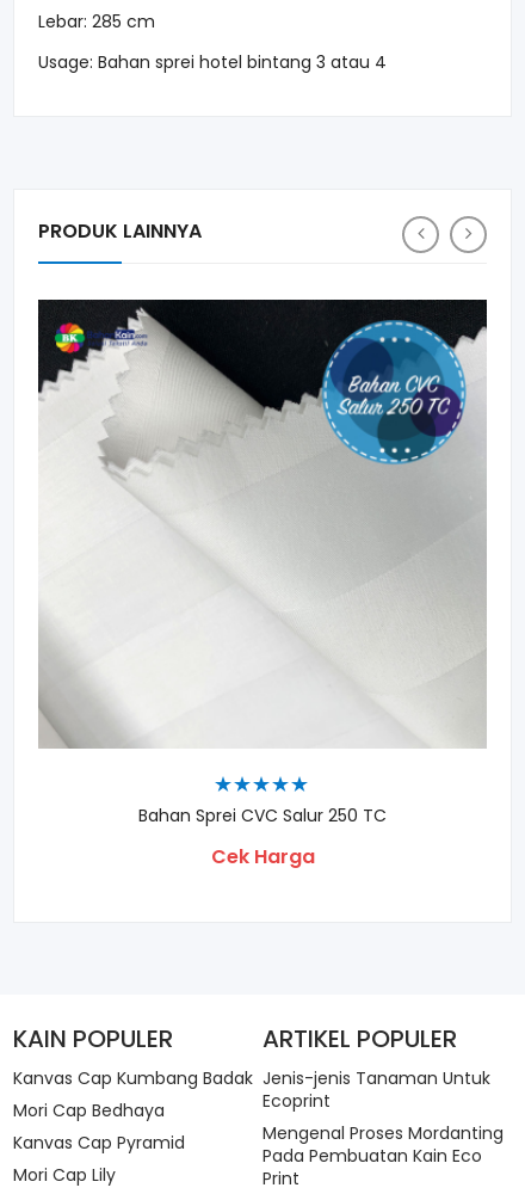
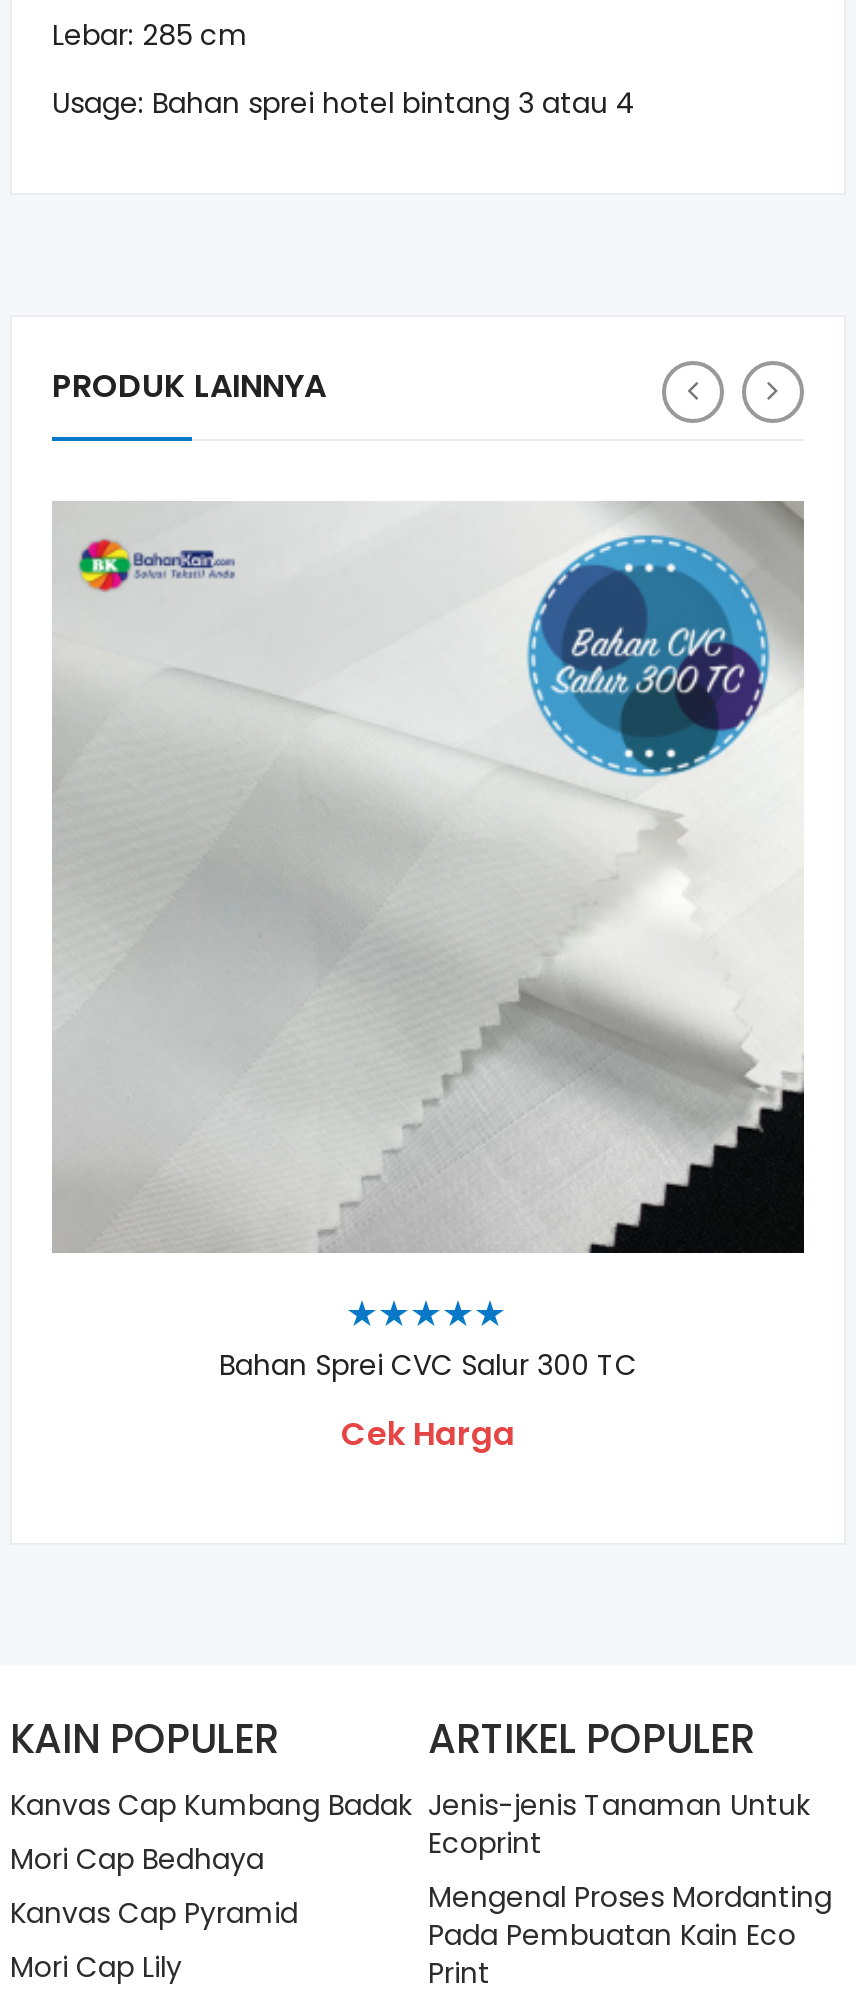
- [image]
+ [image]

- Bahan Sprei CVC Salur 250 TC
+ Bahan Sprei CVC Salur 300 TC
